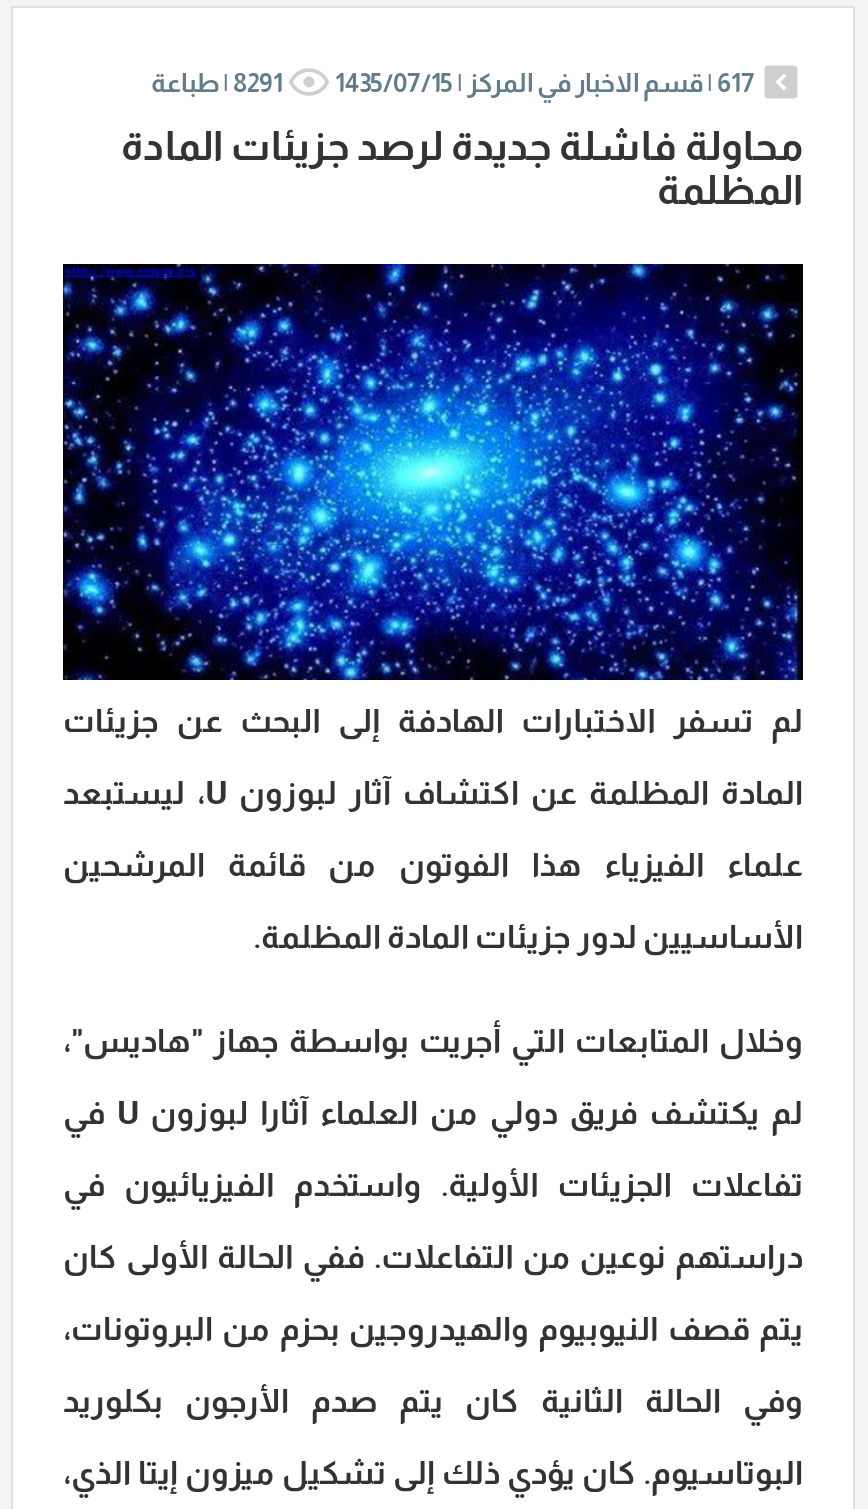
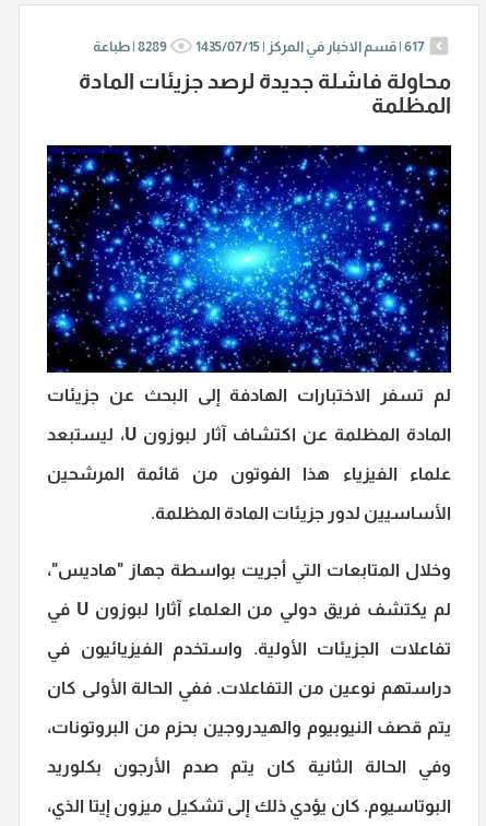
- 8291
+ 8289
